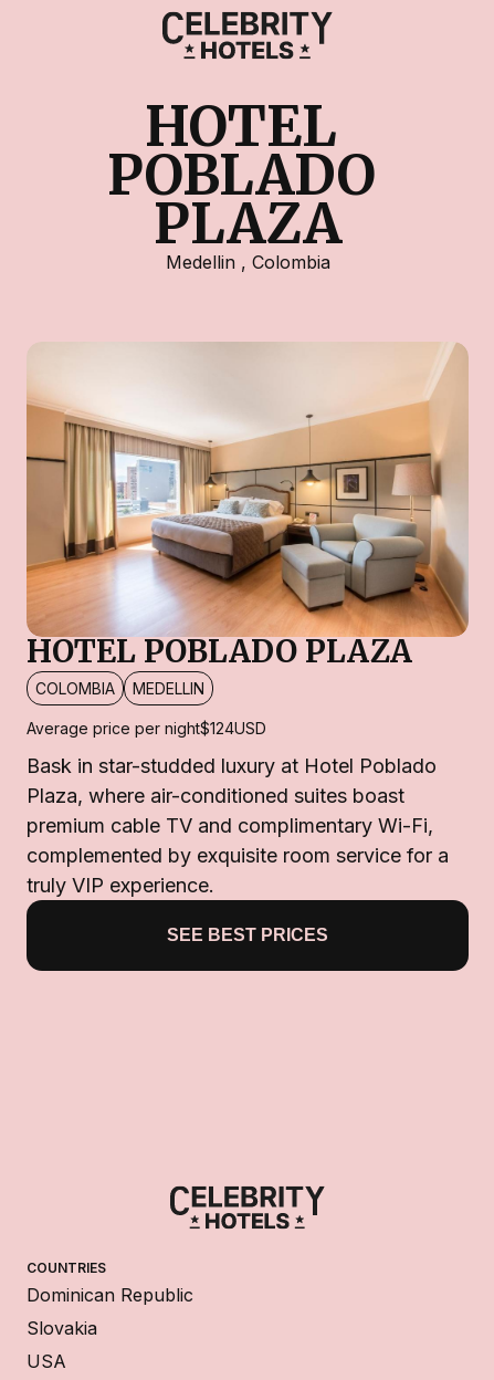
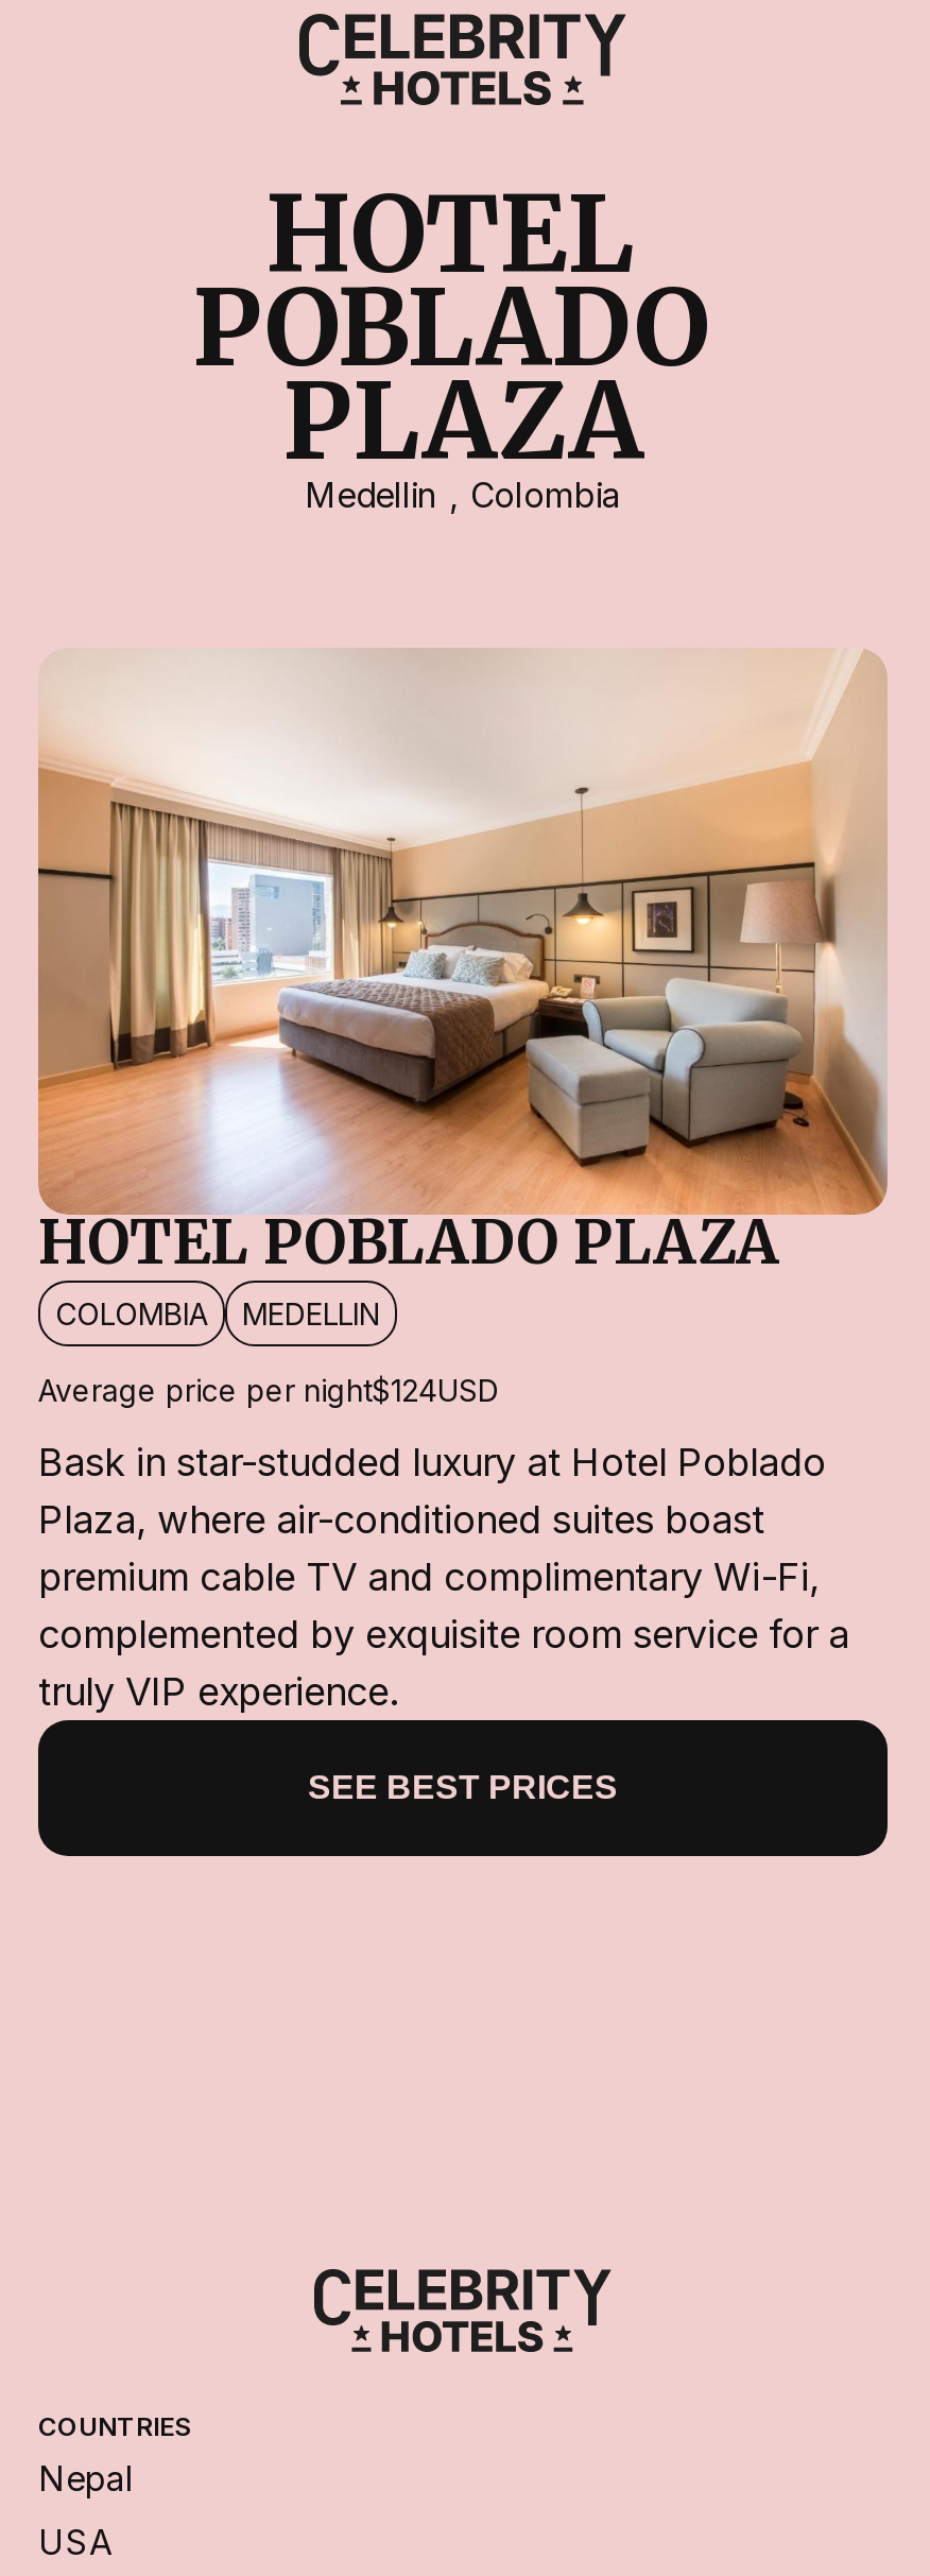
- Dominican Republic
- Slovakia
+ Nepal
